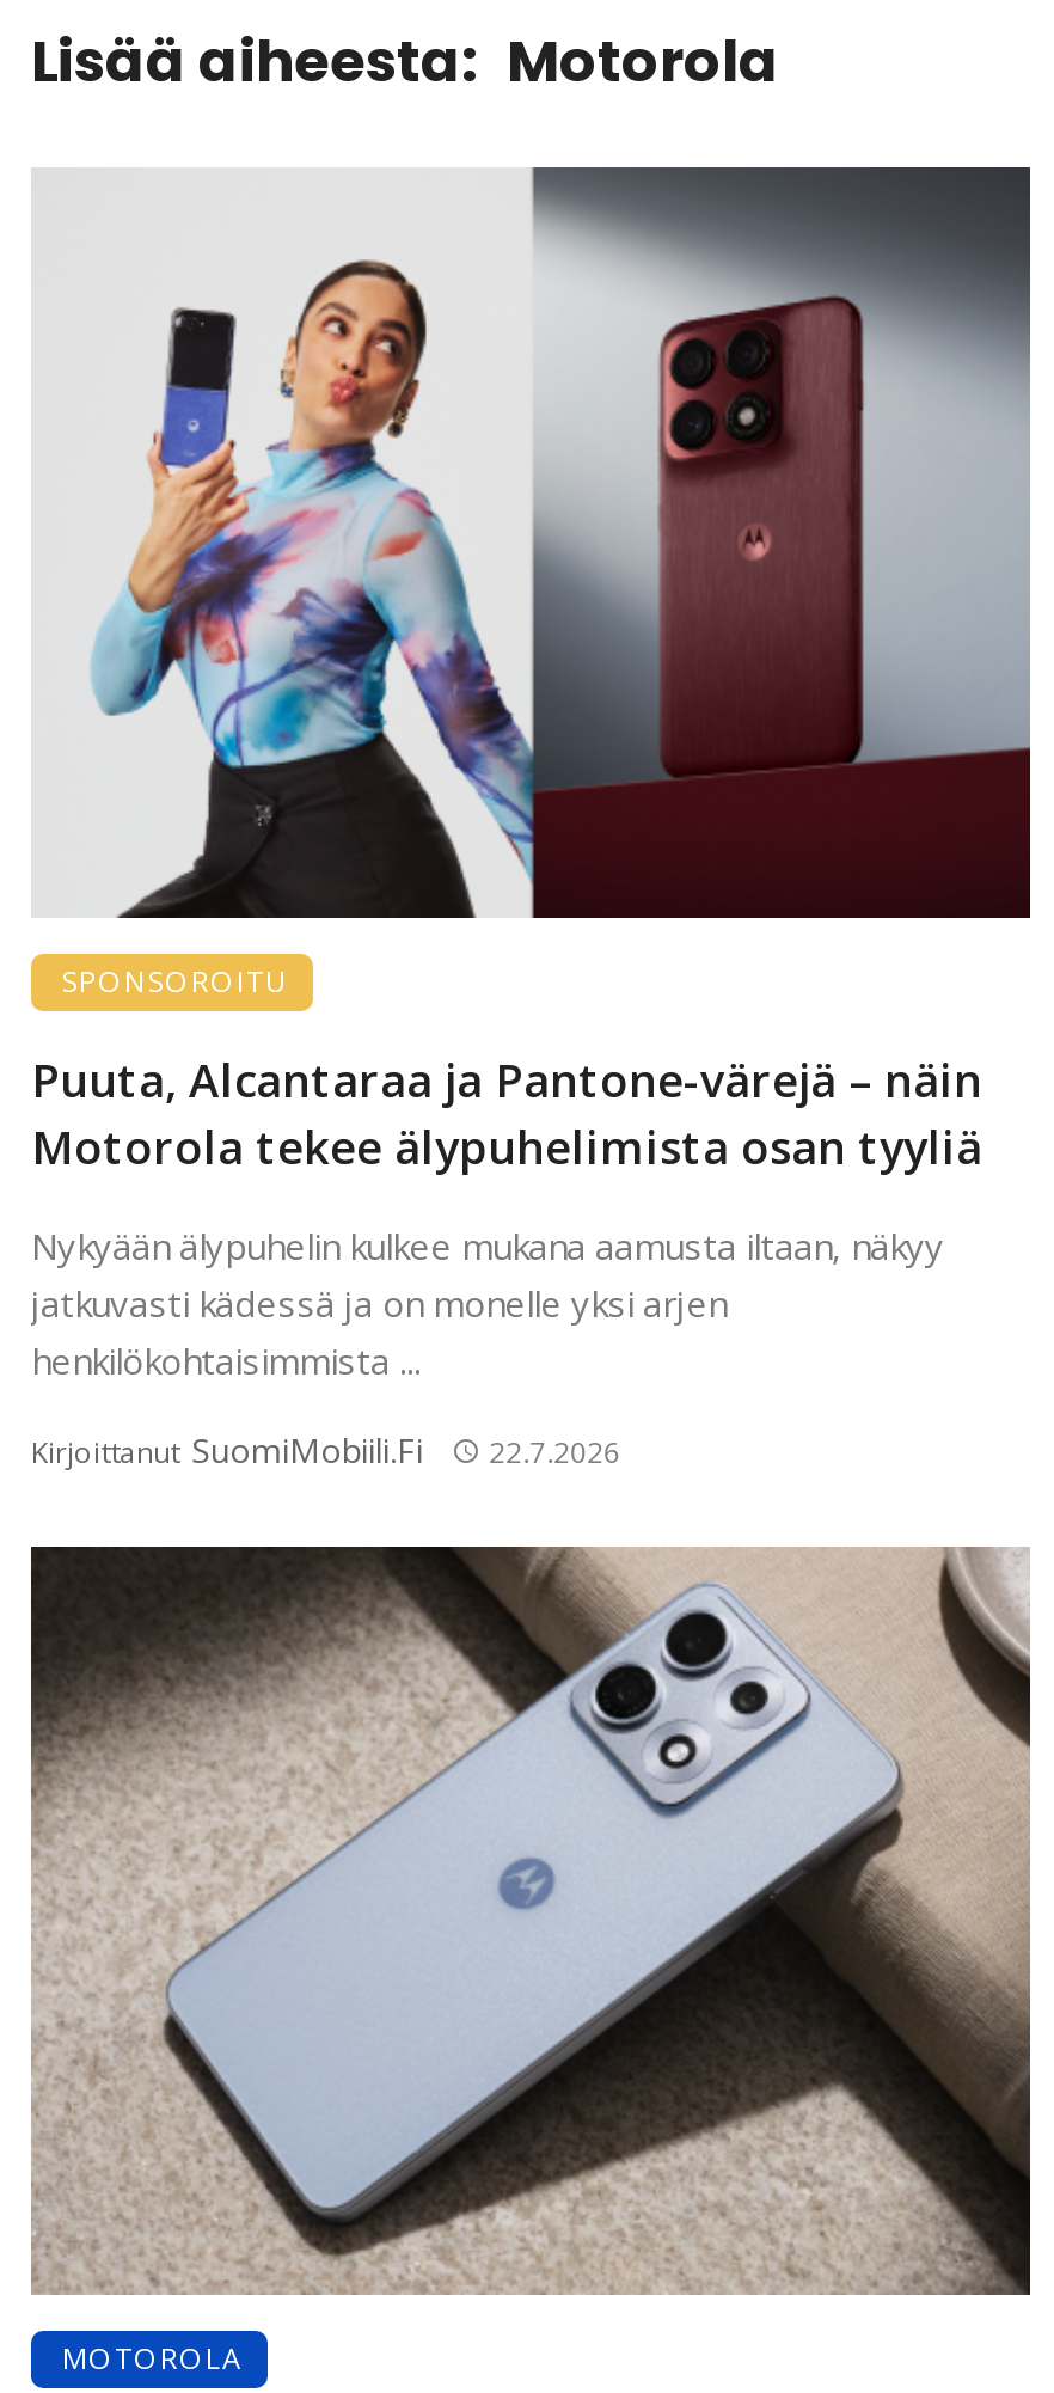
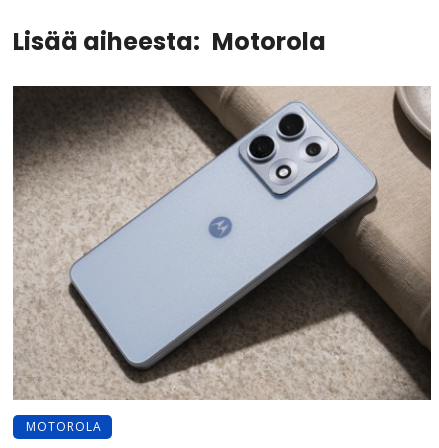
- [image]
- SPONSOROITU
- Puuta, Alcantaraa ja Pantone-värejä – näin
- Motorola tekee älypuhelimista osan tyyliä
- Nykyään älypuhelin kulkee mukana aamusta iltaan, näkyy
- jatkuvasti kädessä ja on monelle yksi arjen
- henkilökohtaisimmista ...
- Kirjoittanut SuomiMobiili.fi
- 22.7.2026
